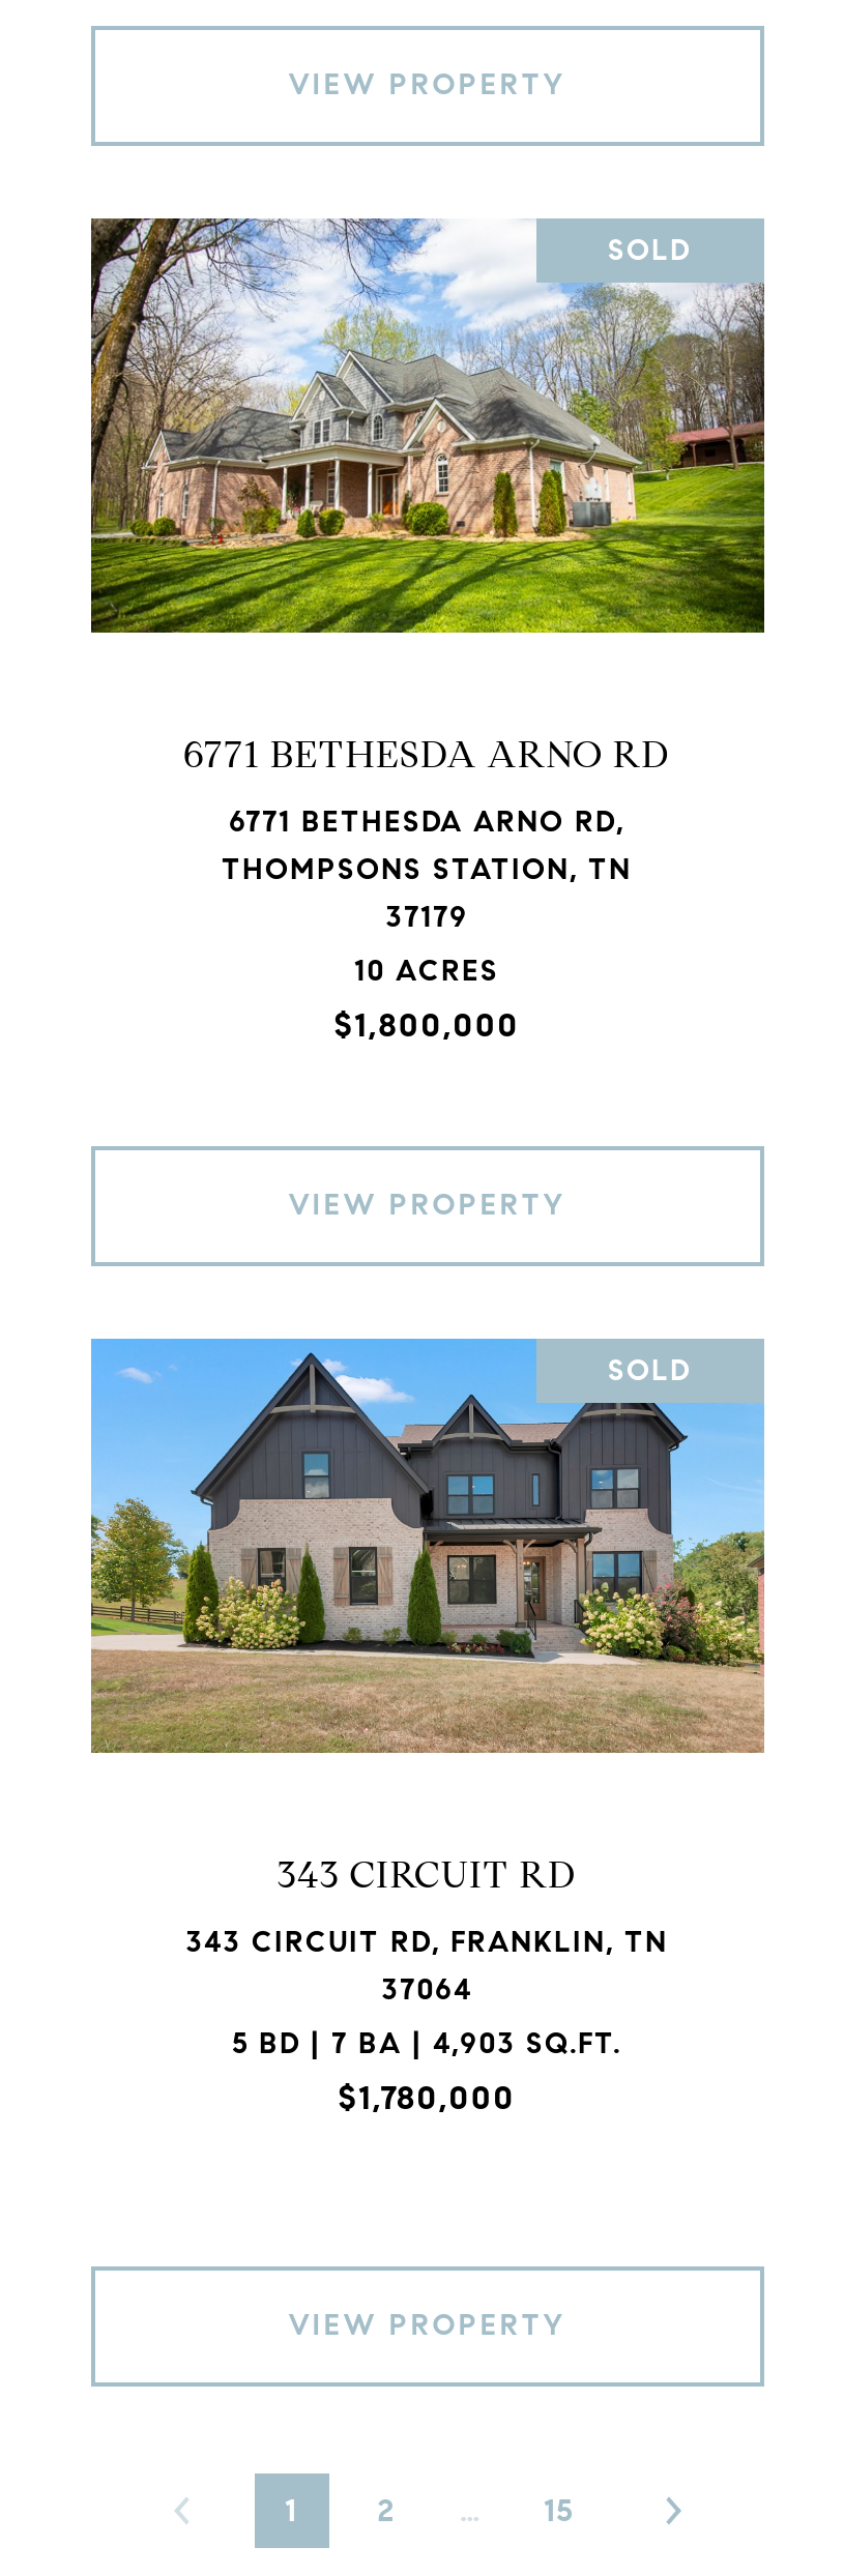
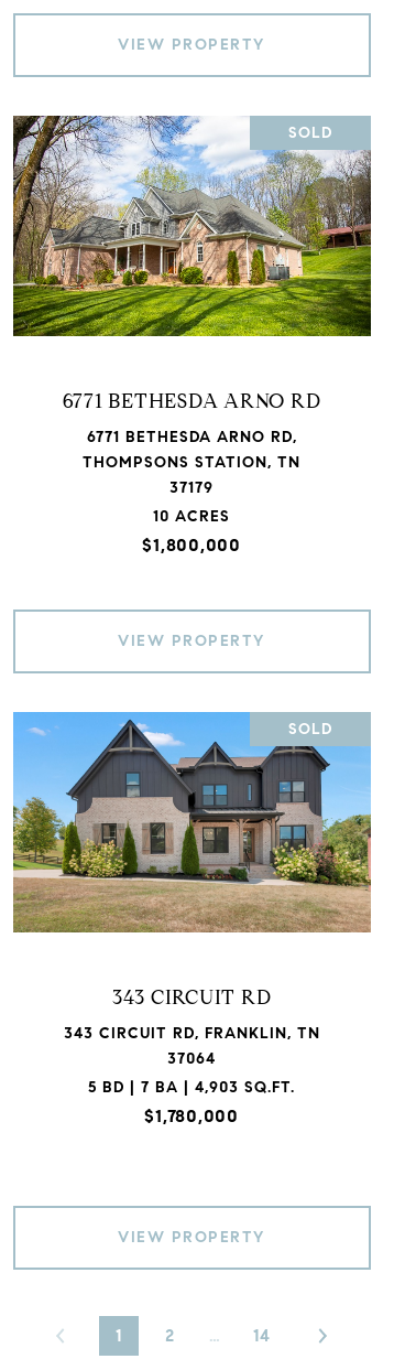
- 15
+ 14
